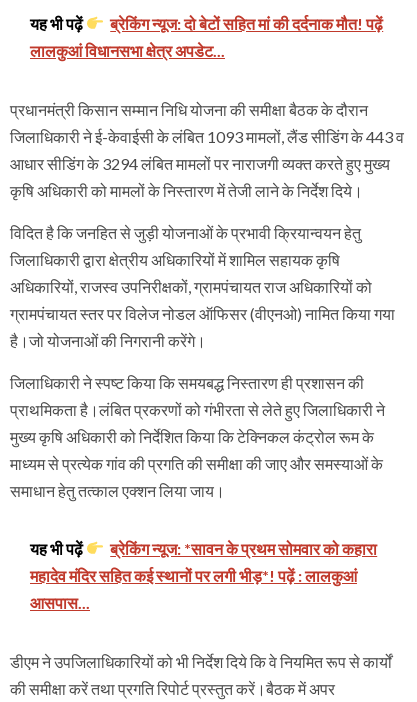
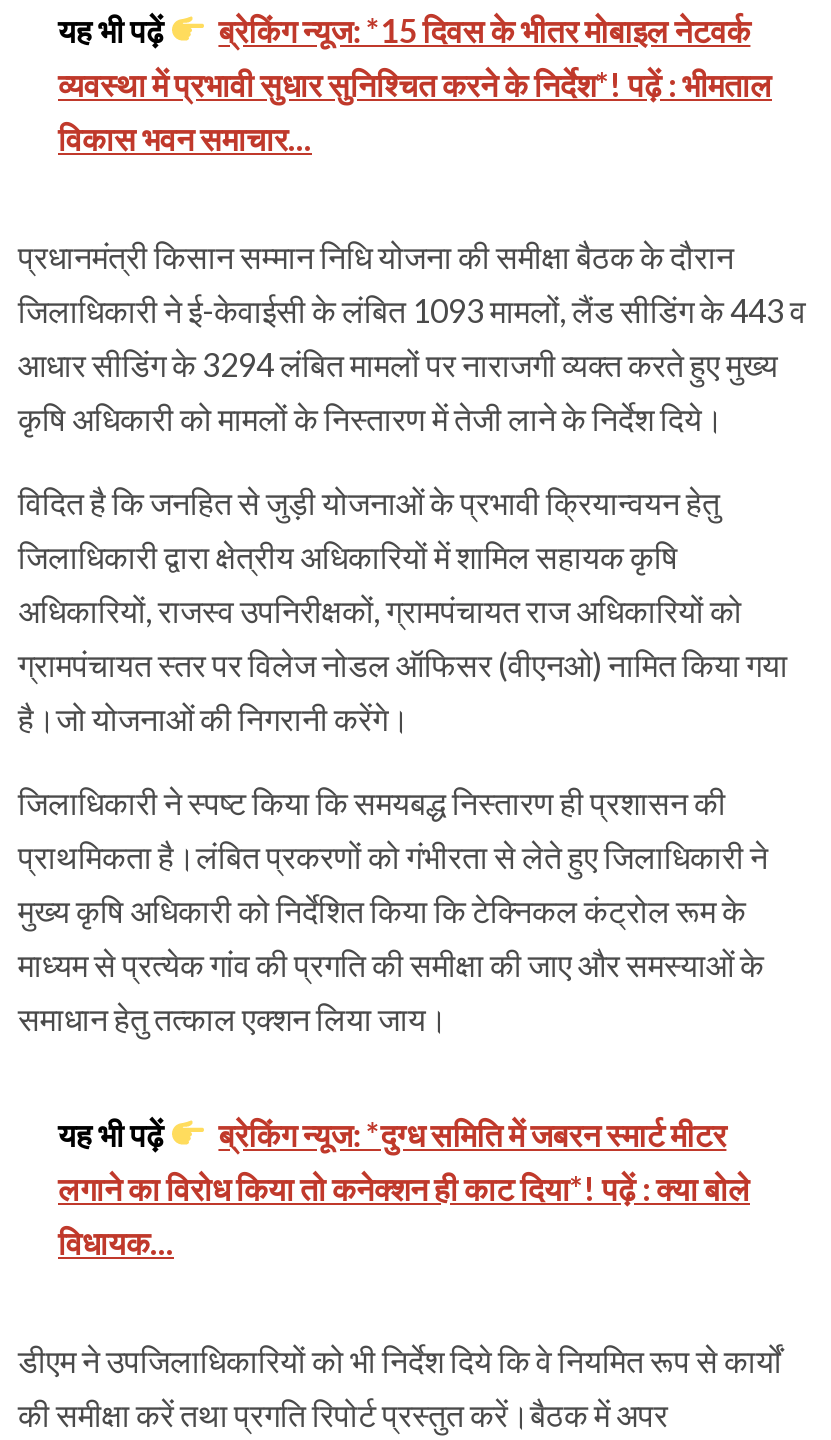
- ब्रेकिंग न्यूज: दो बेटों सहित मां की दर्दनाक मौत! पढ़ें
- लालकुआं विधानसभा क्षेत्र अपडेट...
+ ब्रेकिंग न्यूज: *15 दिवस के भीतर मोबाइल नेटवर्क
+ व्यवस्था में प्रभावी सुधार सुनिश्चित करने के निर्देश*! पढ़ें : भीमताल
+ विकास भवन समाचार...

- ब्रेकिंग न्यूज: *सावन के प्रथम सोमवार को कहारा
- महादेव मंदिर सहित कई स्थानों पर लगी भीड़*! पढ़ें : लालकुआं
- आसपास...
+ ब्रेकिंग न्यूज: *दुग्ध समिति में जबरन स्मार्ट मीटर
+ लगाने का विरोध किया तो कनेक्शन ही काट दिया*! पढ़ें : क्या बोले
+ विधायक...
